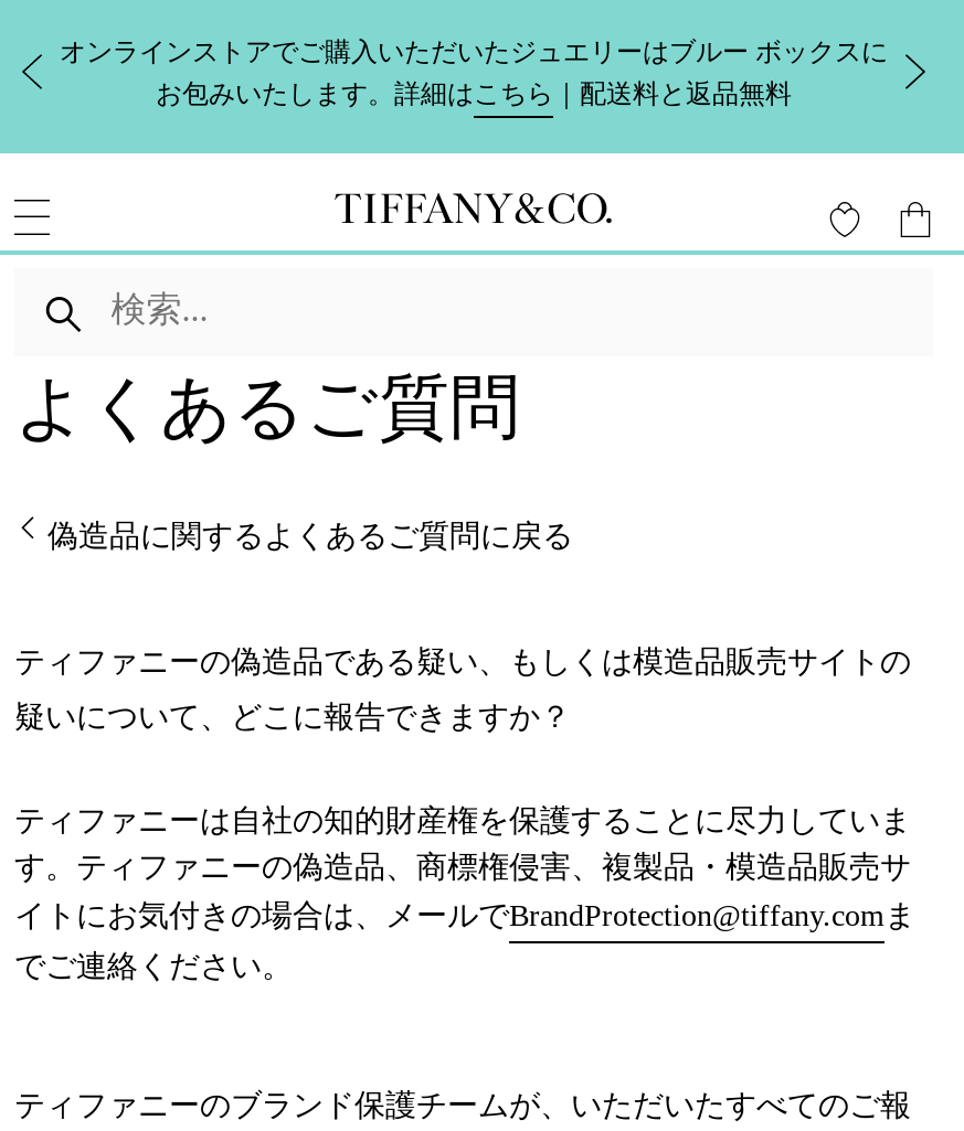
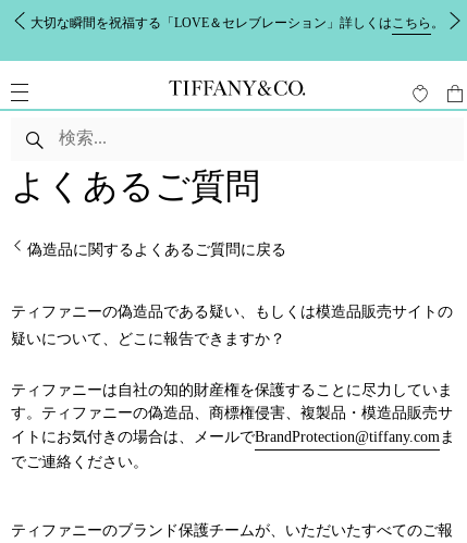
- オンラインストアでご購入いただいたジュエリーはブルー ボックスに
- お包みいたします。詳細はこちら｜配送料と返品無料
+ 大切な瞬間を祝福する「LOVE＆セレブレーション」詳しくはこちら。
